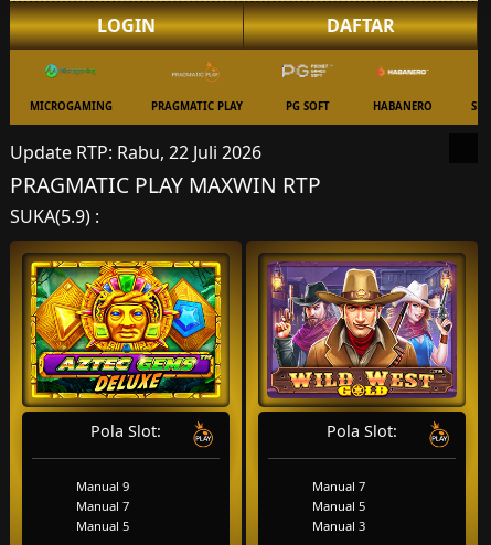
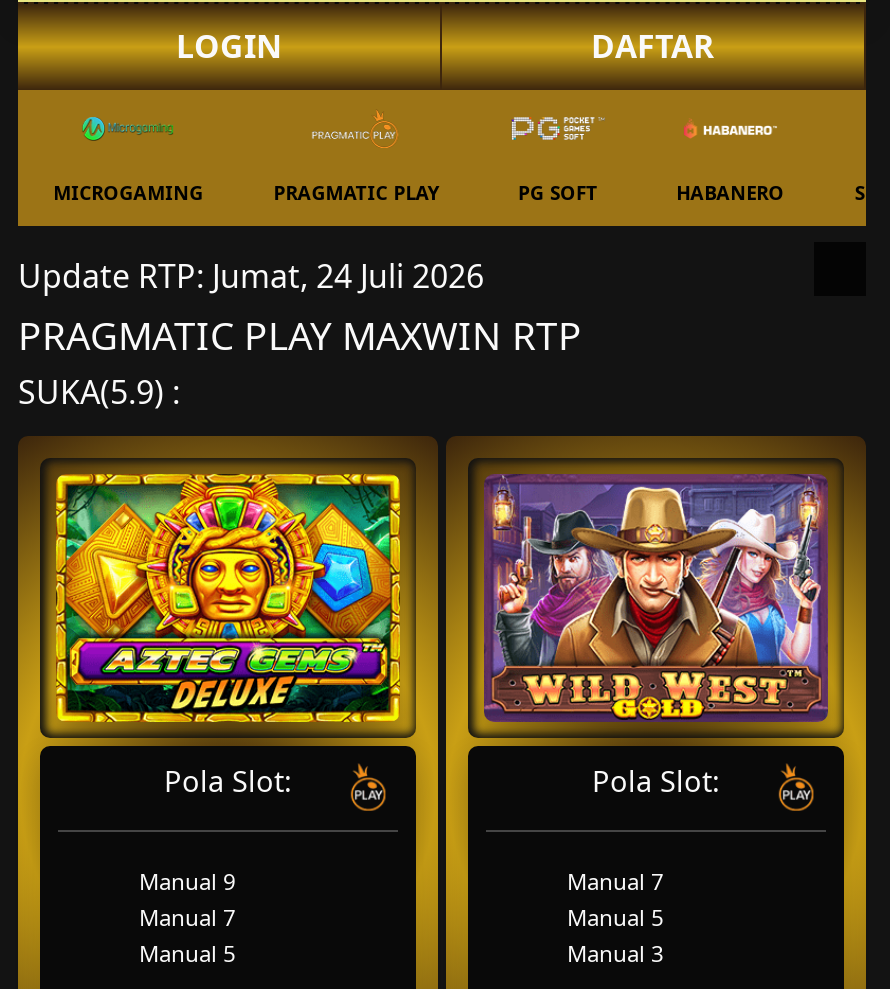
- Update RTP: Rabu, 22 Juli 2026
+ Update RTP: Jumat, 24 Juli 2026
